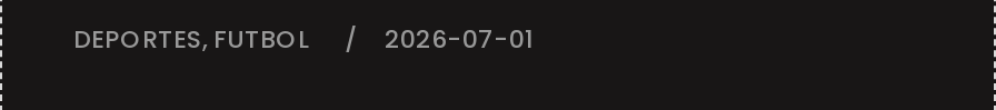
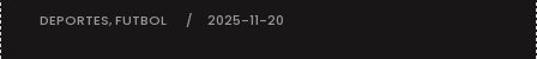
- 2026-07-01
+ 2025-11-20
